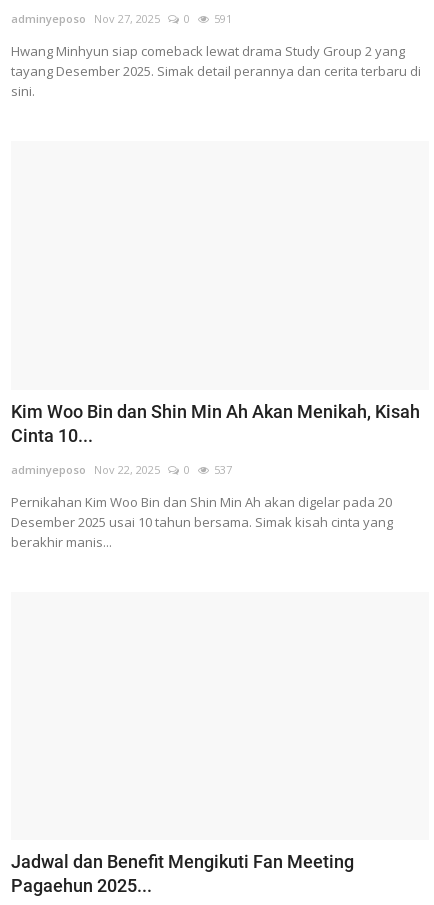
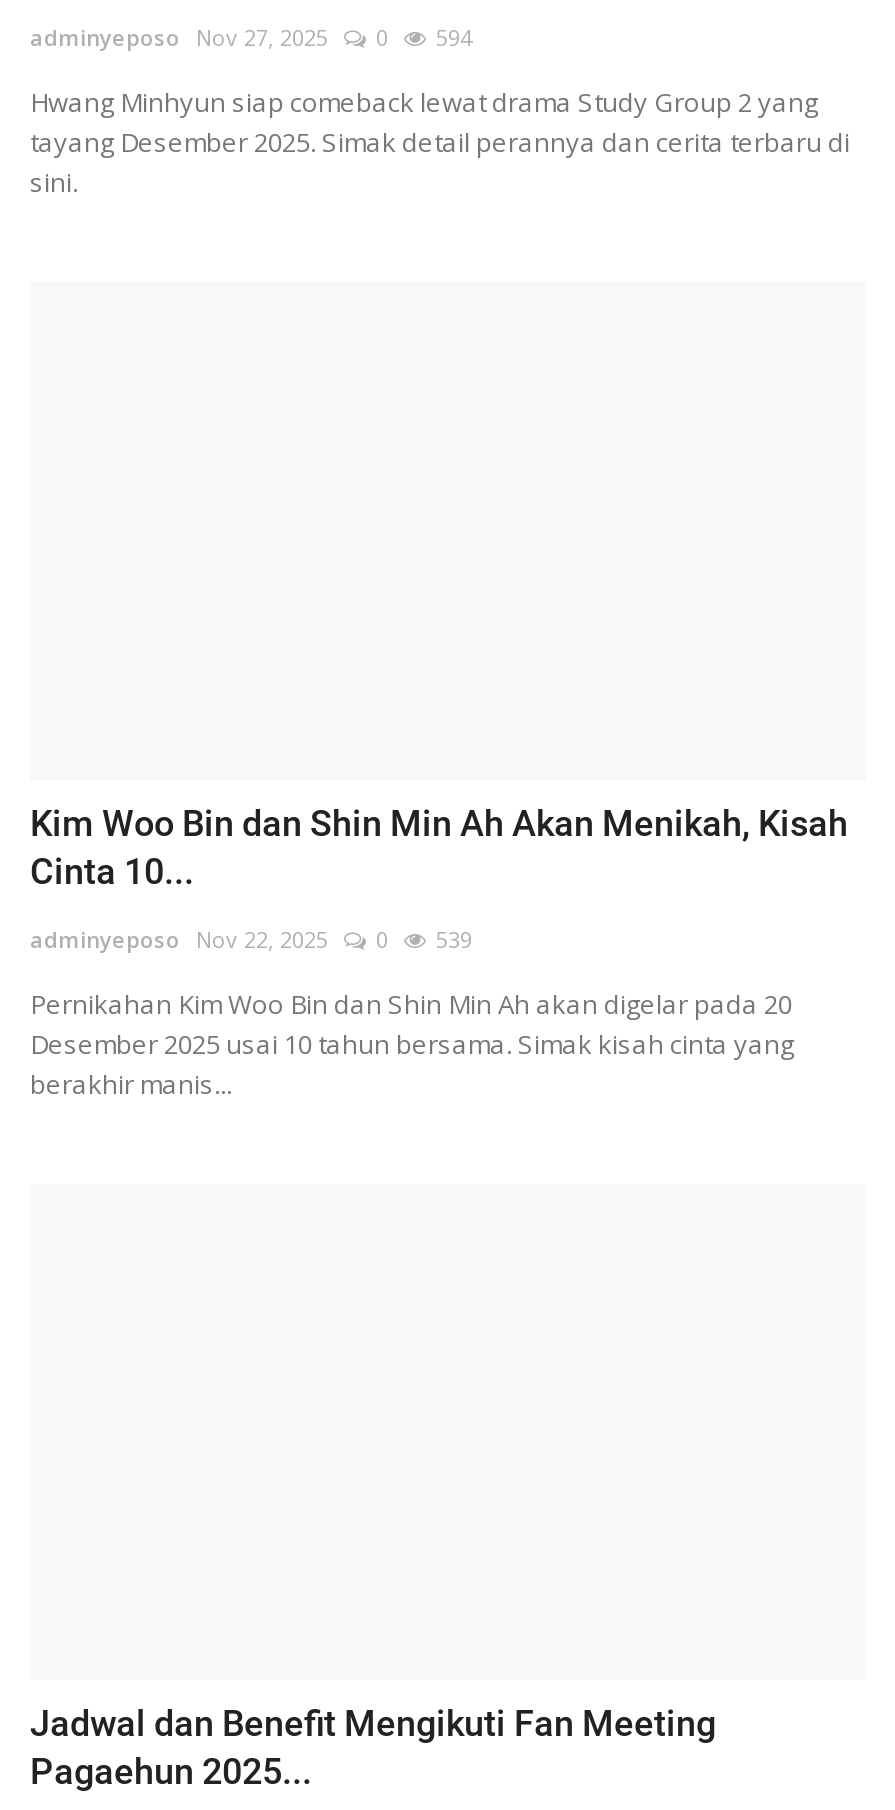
- adminyeposo Nov 27, 2025 0 591
+ adminyeposo Nov 27, 2025 0 594

- adminyeposo Nov 22, 2025 0 537
+ adminyeposo Nov 22, 2025 0 539
